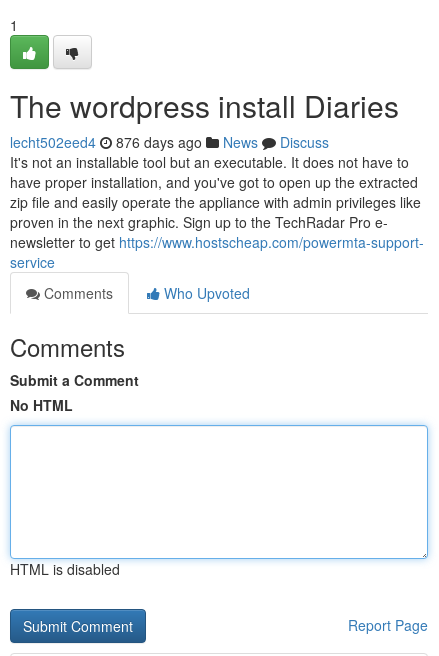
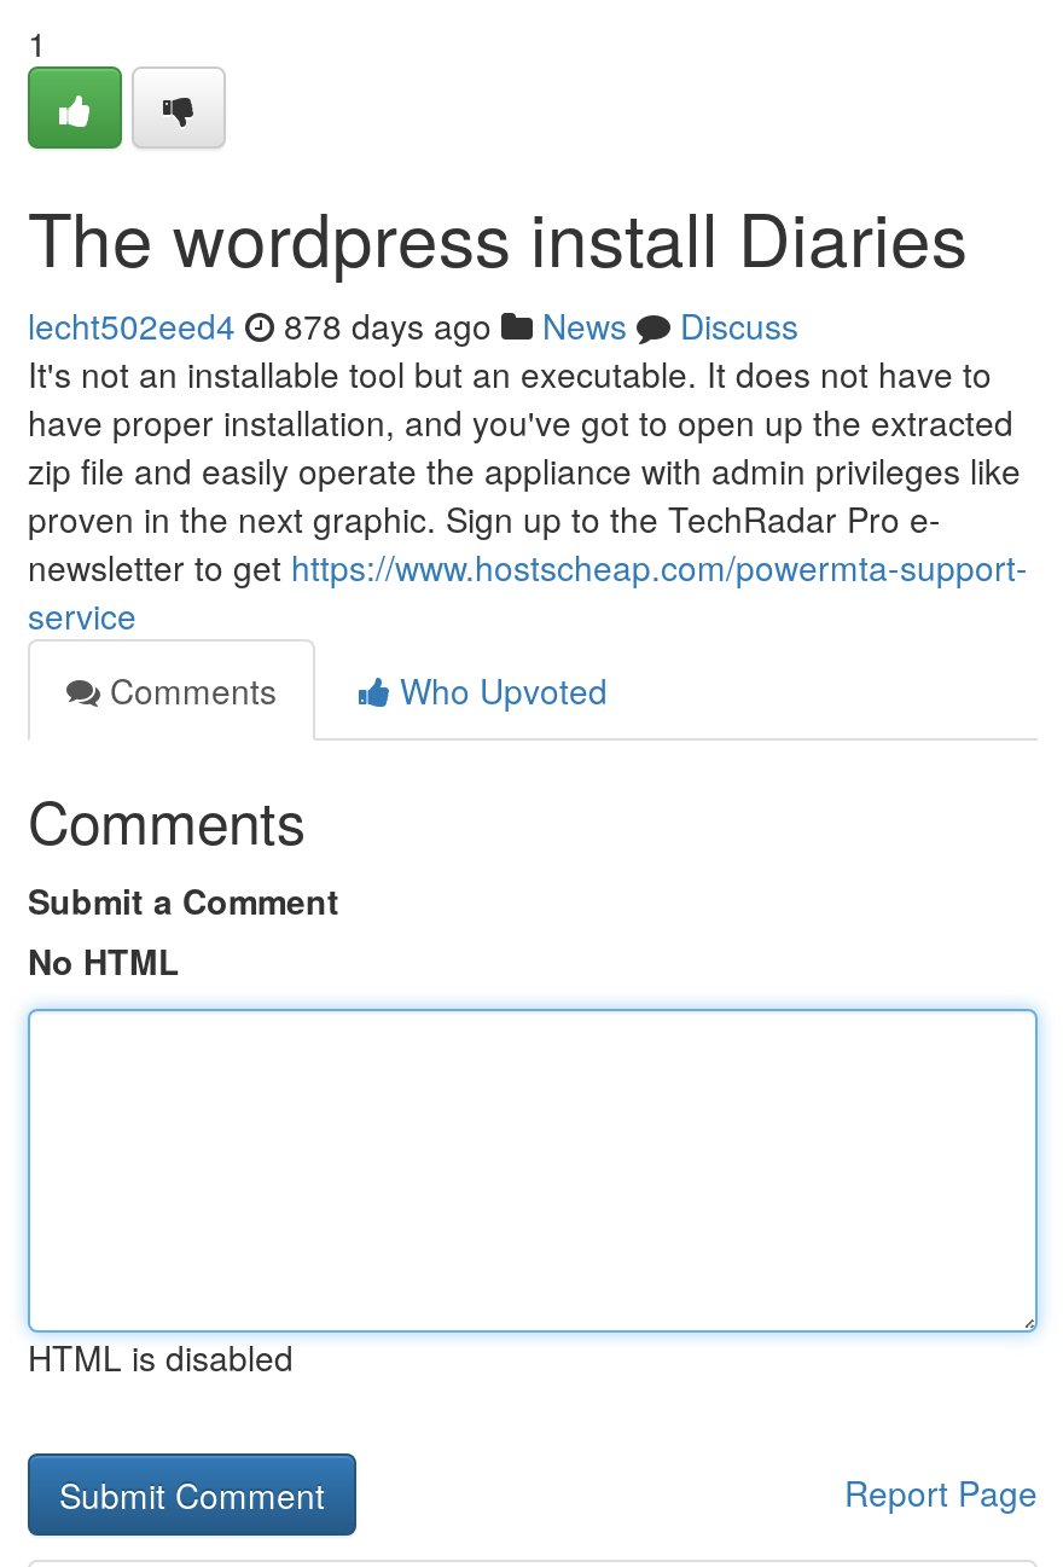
- lecht502eed4 876 days ago News Discuss
+ lecht502eed4 878 days ago News Discuss
